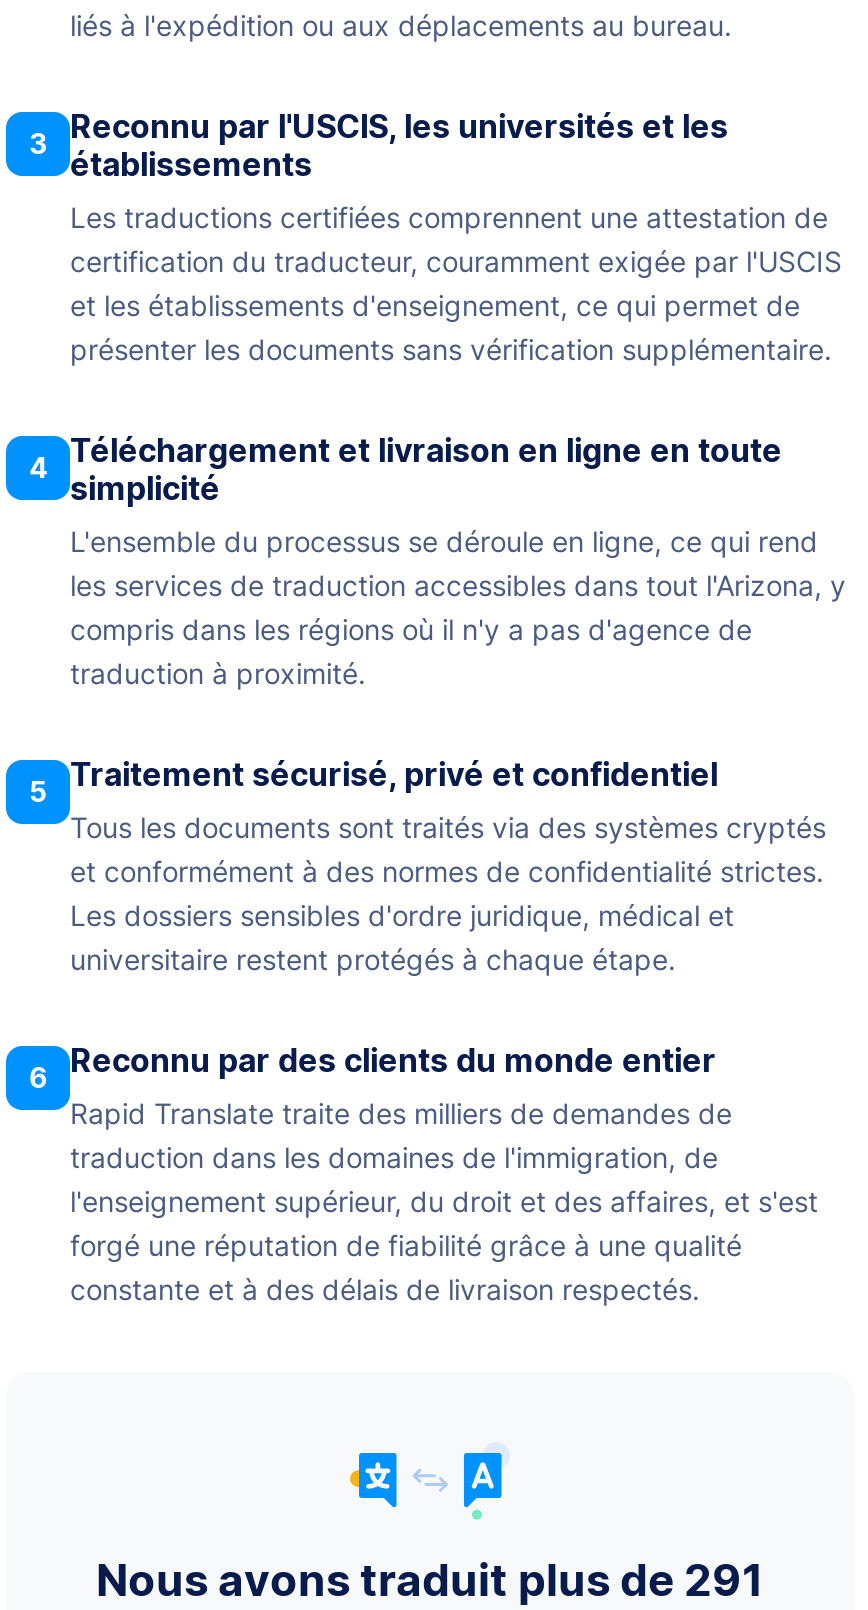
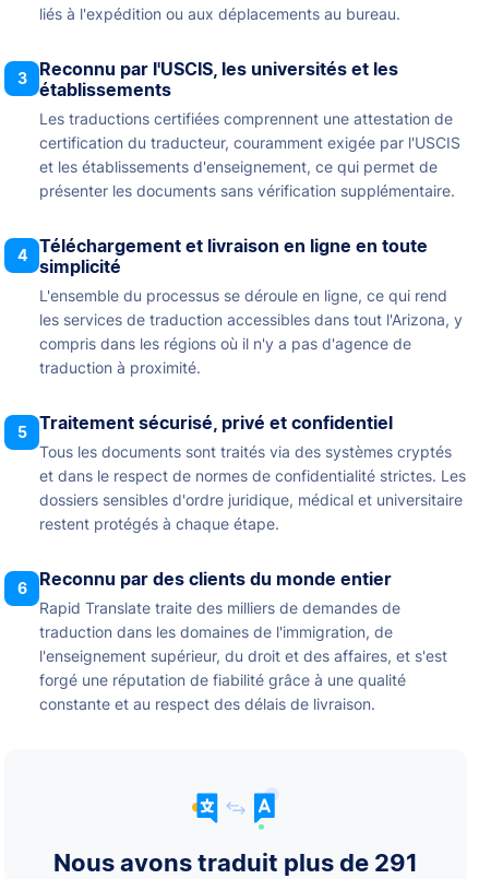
- et conformément à des normes de confidentialité strictes.
- Les dossiers sensibles d'ordre juridique, médical et
- universitaire restent protégés à chaque étape.
+ et dans le respect de normes de confidentialité strictes. Les
+ dossiers sensibles d'ordre juridique, médical et universitaire
+ restent protégés à chaque étape.

- constante et à des délais de livraison respectés.
+ constante et au respect des délais de livraison.
